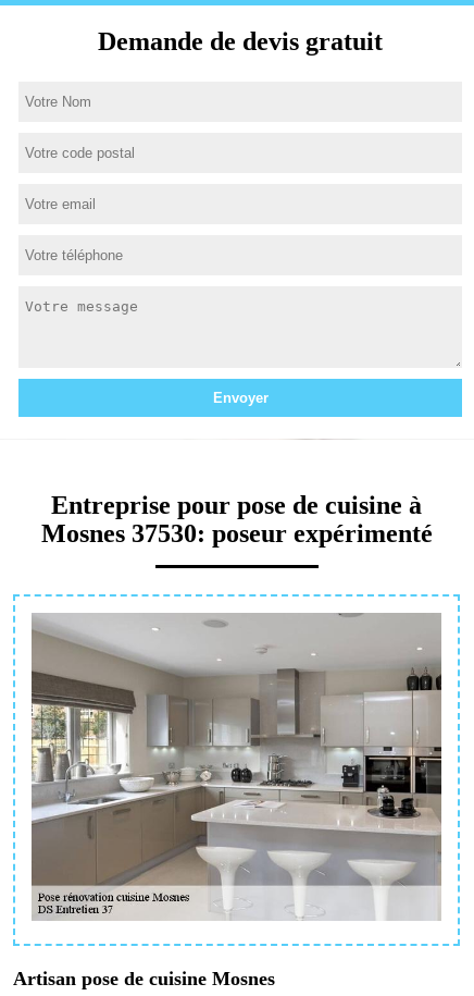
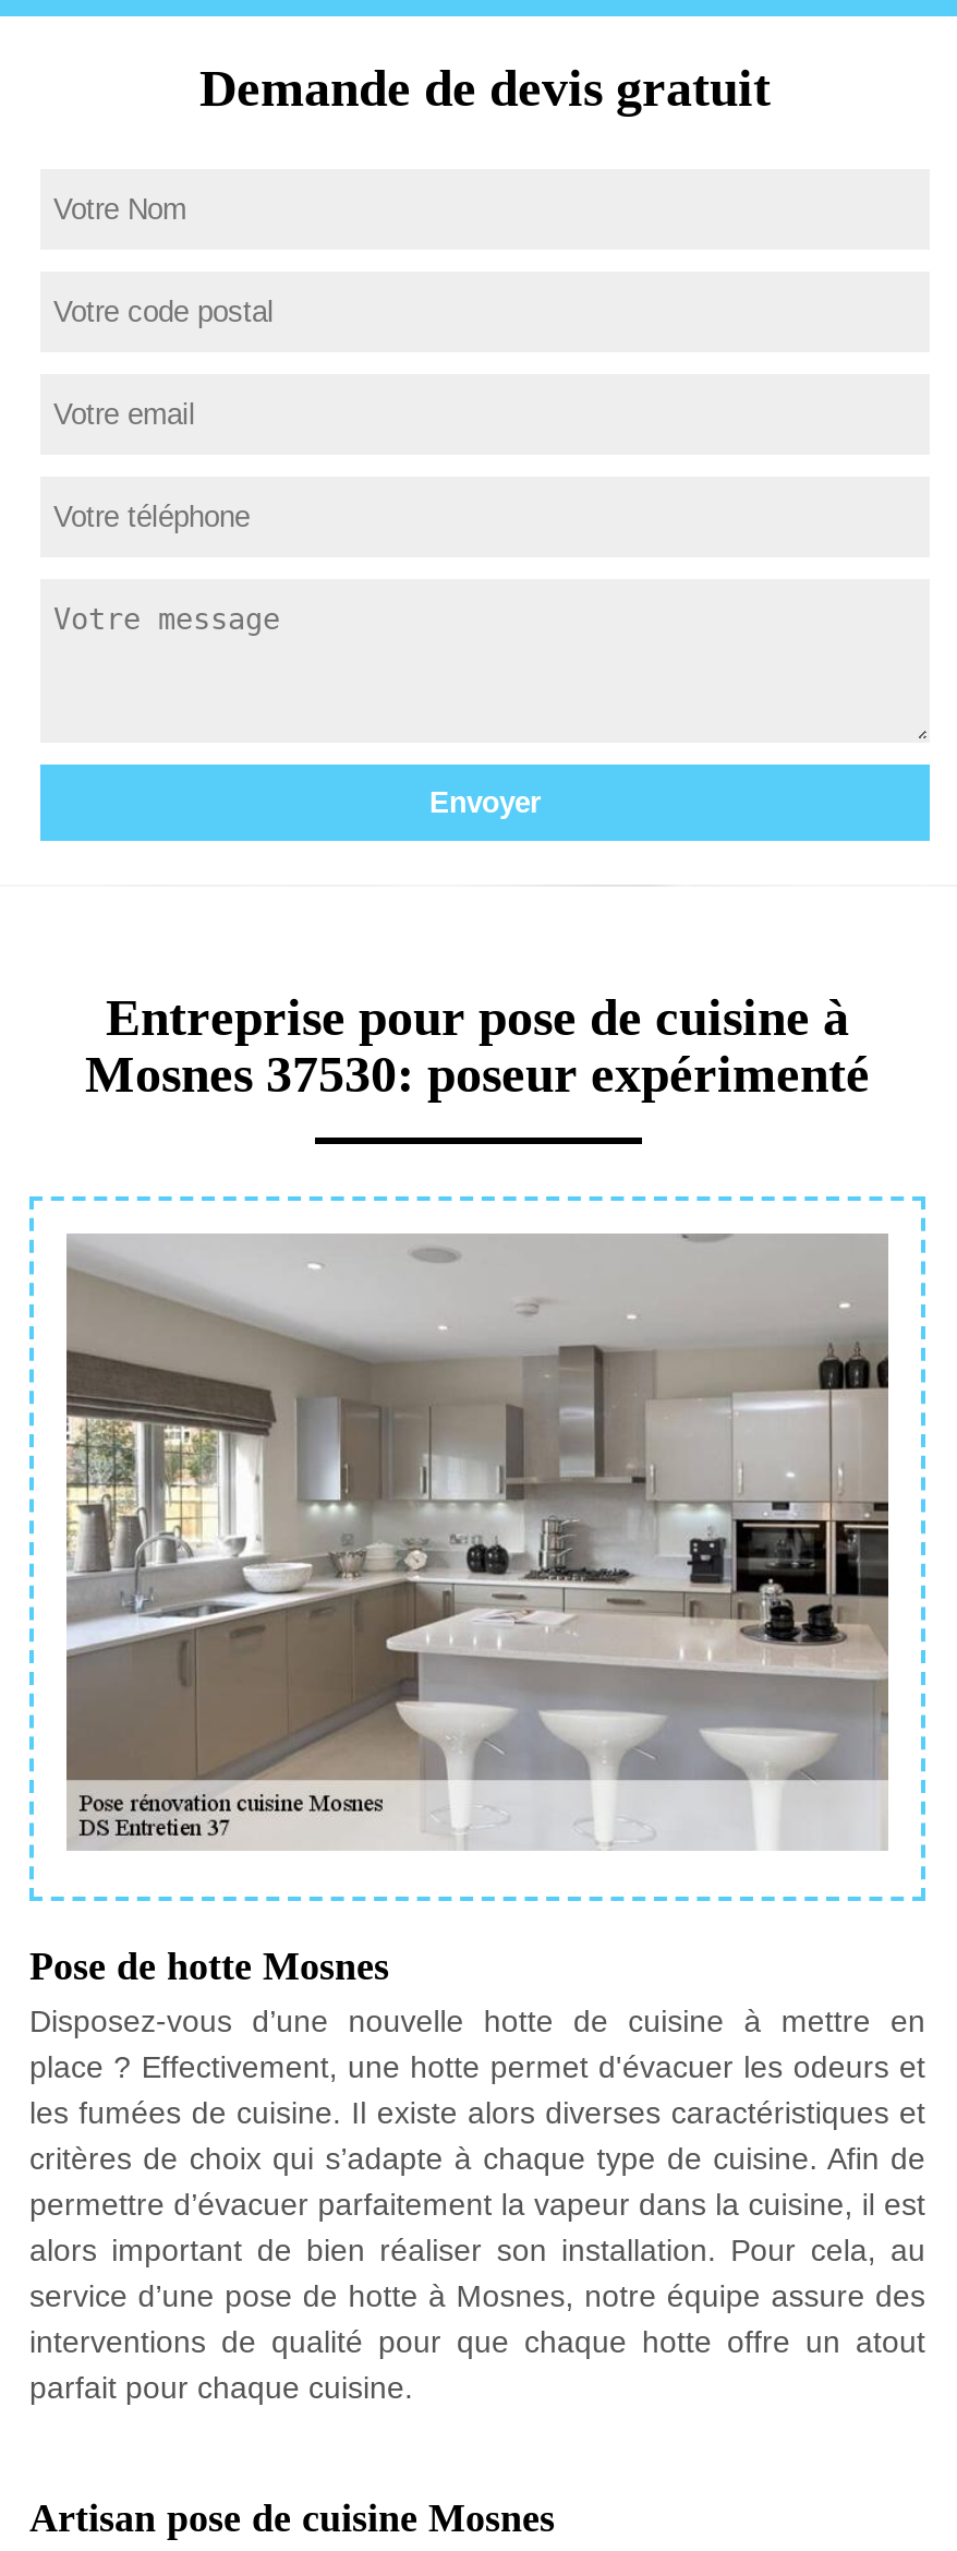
+ Pose de hotte Mosnes
+ Disposez-vous d’une nouvelle hotte de cuisine à mettre en
+ place ? Effectivement, une hotte permet d'évacuer les odeurs et
+ les fumées de cuisine. Il existe alors diverses caractéristiques et
+ critères de choix qui s’adapte à chaque type de cuisine. Afin de
+ permettre d’évacuer parfaitement la vapeur dans la cuisine, il est
+ alors important de bien réaliser son installation. Pour cela, au
+ service d’une pose de hotte à Mosnes, notre équipe assure des
+ interventions de qualité pour que chaque hotte offre un atout
+ parfait pour chaque cuisine.
